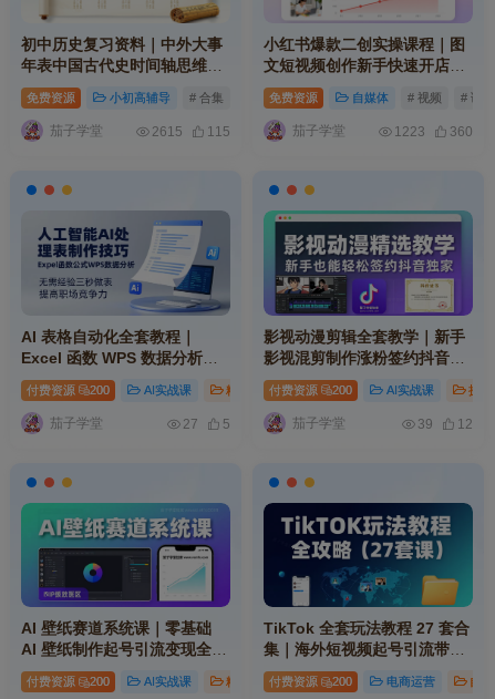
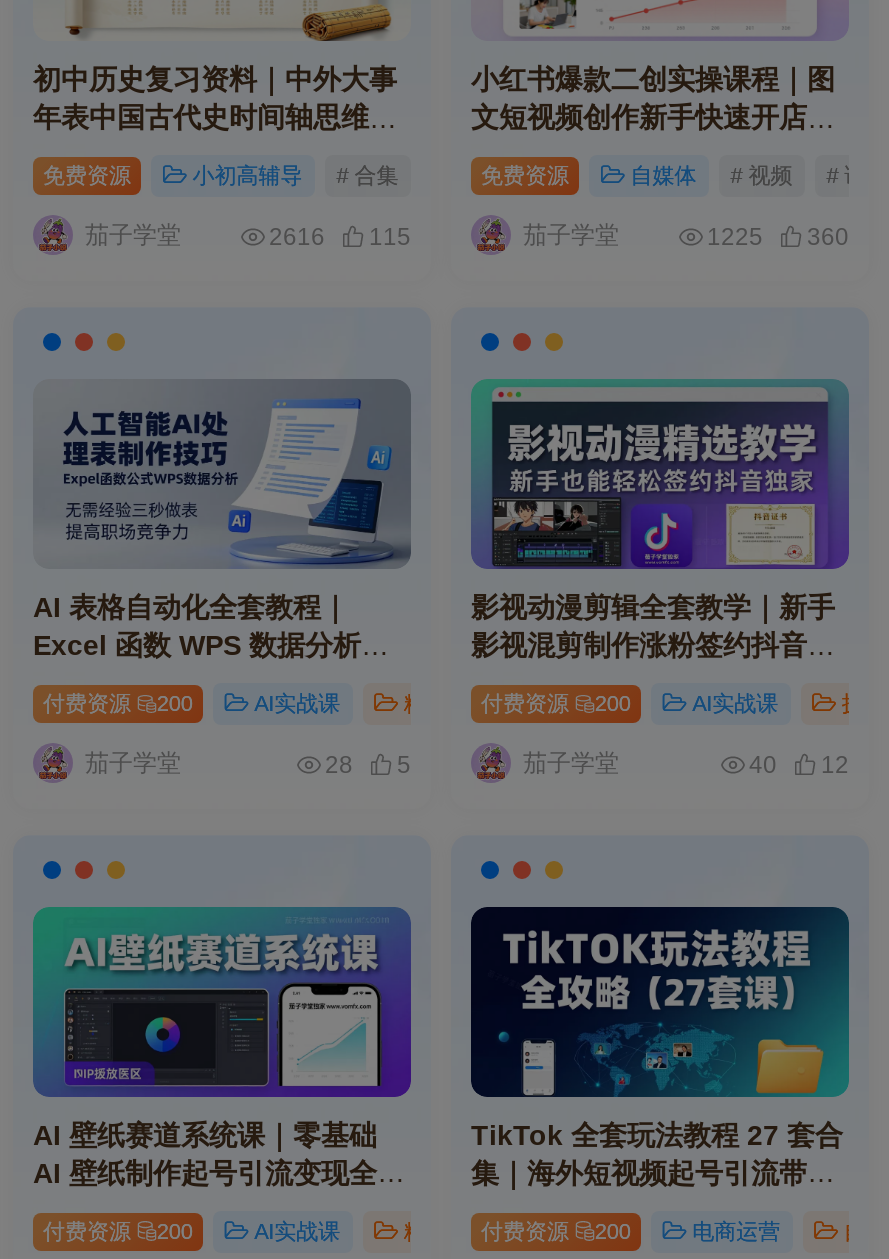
- 2615 115
+ 2616 115

- 1223 360
+ 1225 360

- 27 5
+ 28 5

- 39 12
+ 40 12
